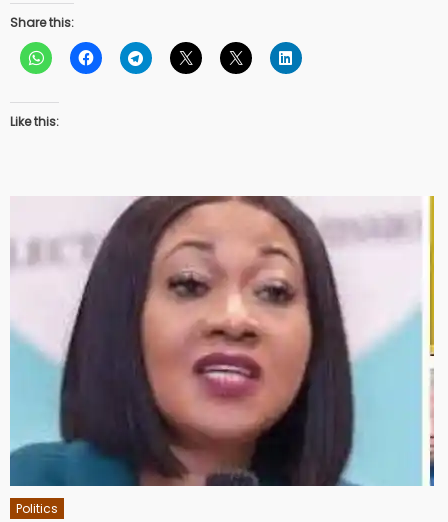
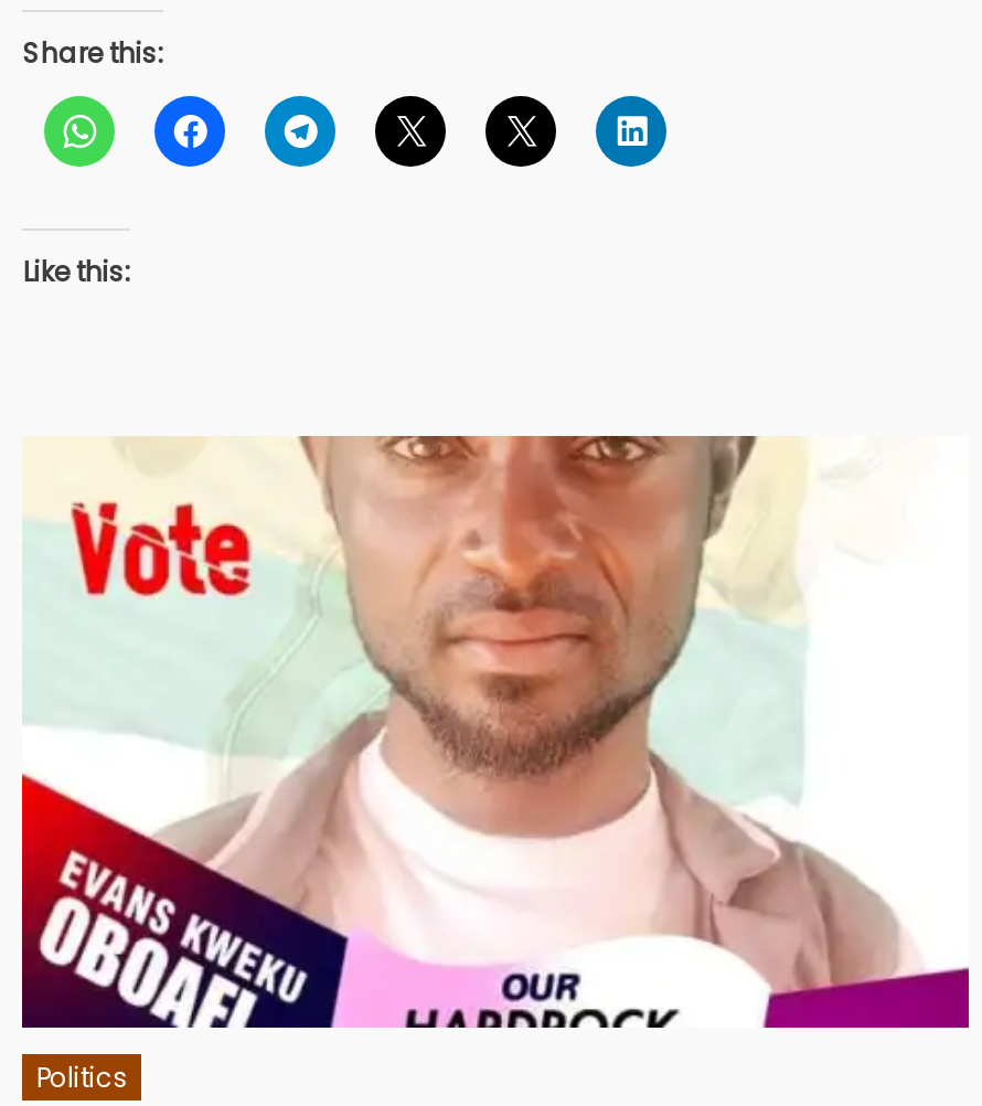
- [image]
+ [image]
